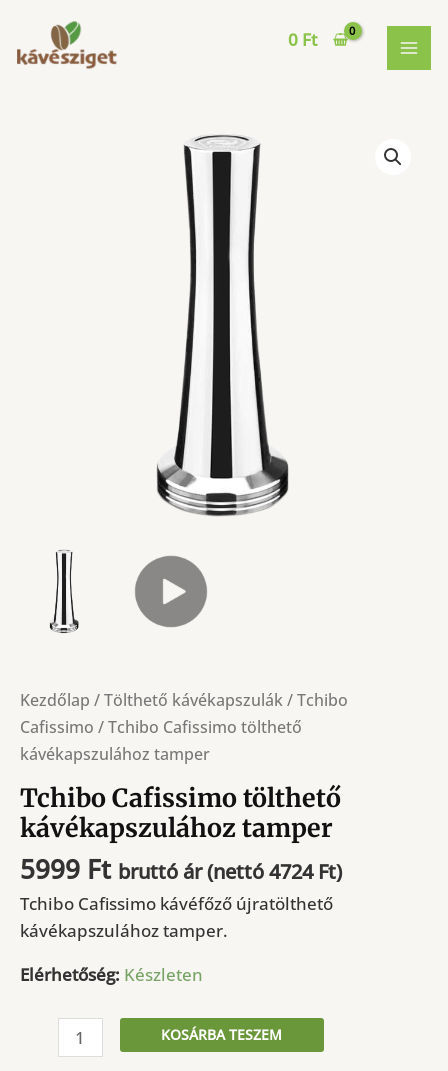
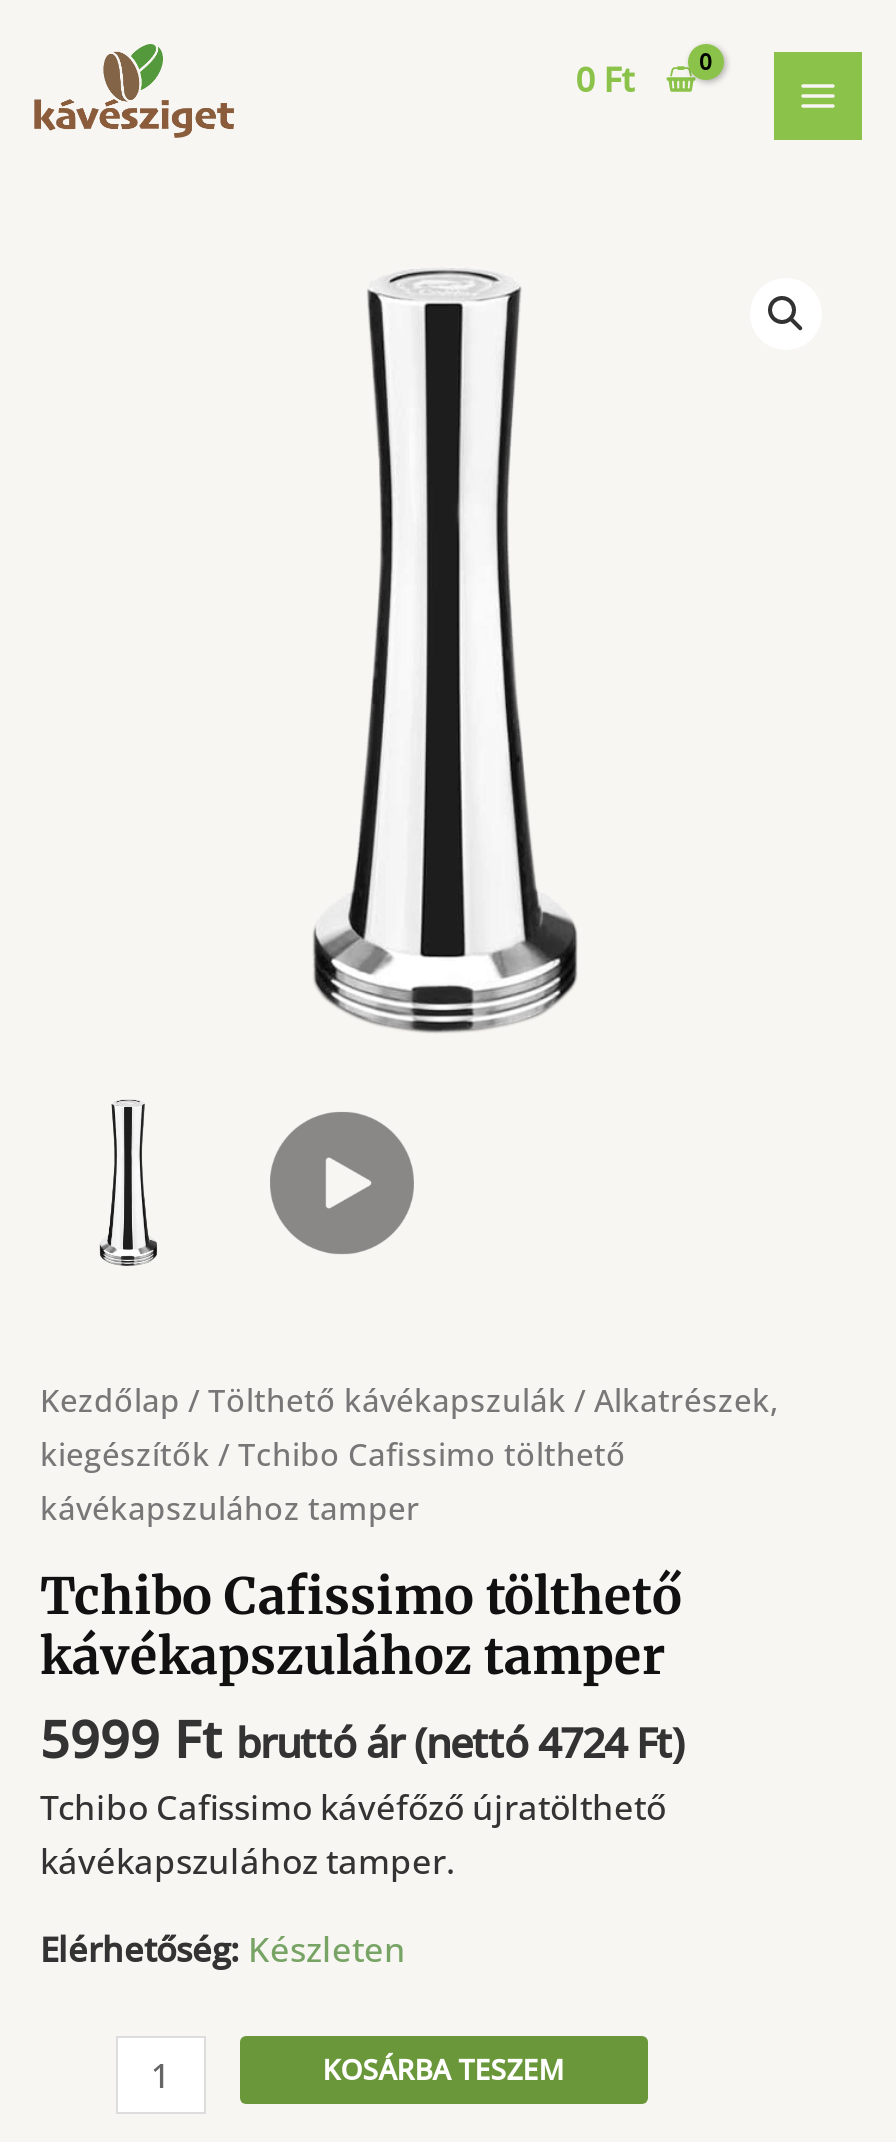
- Kezdőlap / Tölthető kávékapszulák / Tchibo
+ Kezdőlap / Tölthető kávékapszulák / Alkatrészek,

- Cafissimo / Tchibo Cafissimo tölthető
+ kiegészítők / Tchibo Cafissimo tölthető
